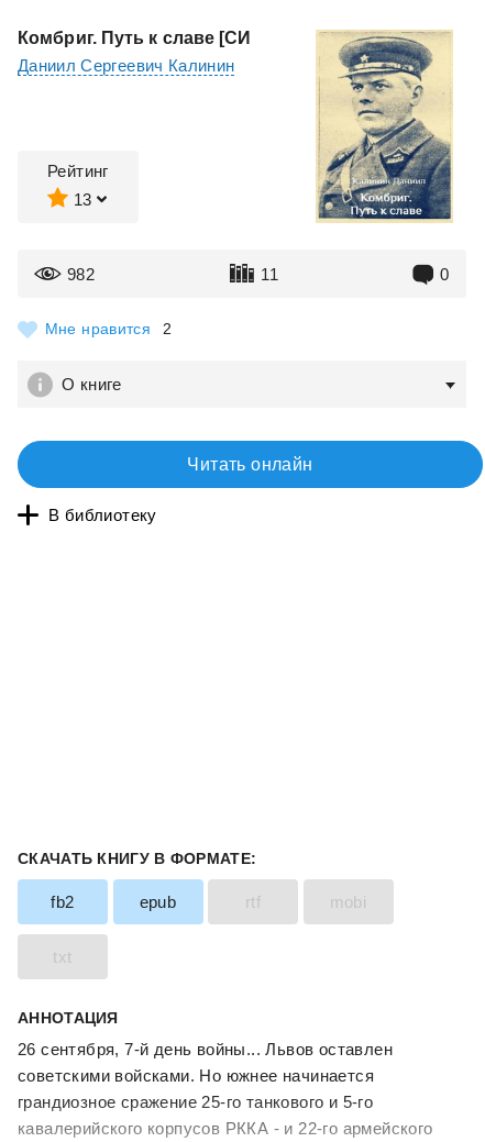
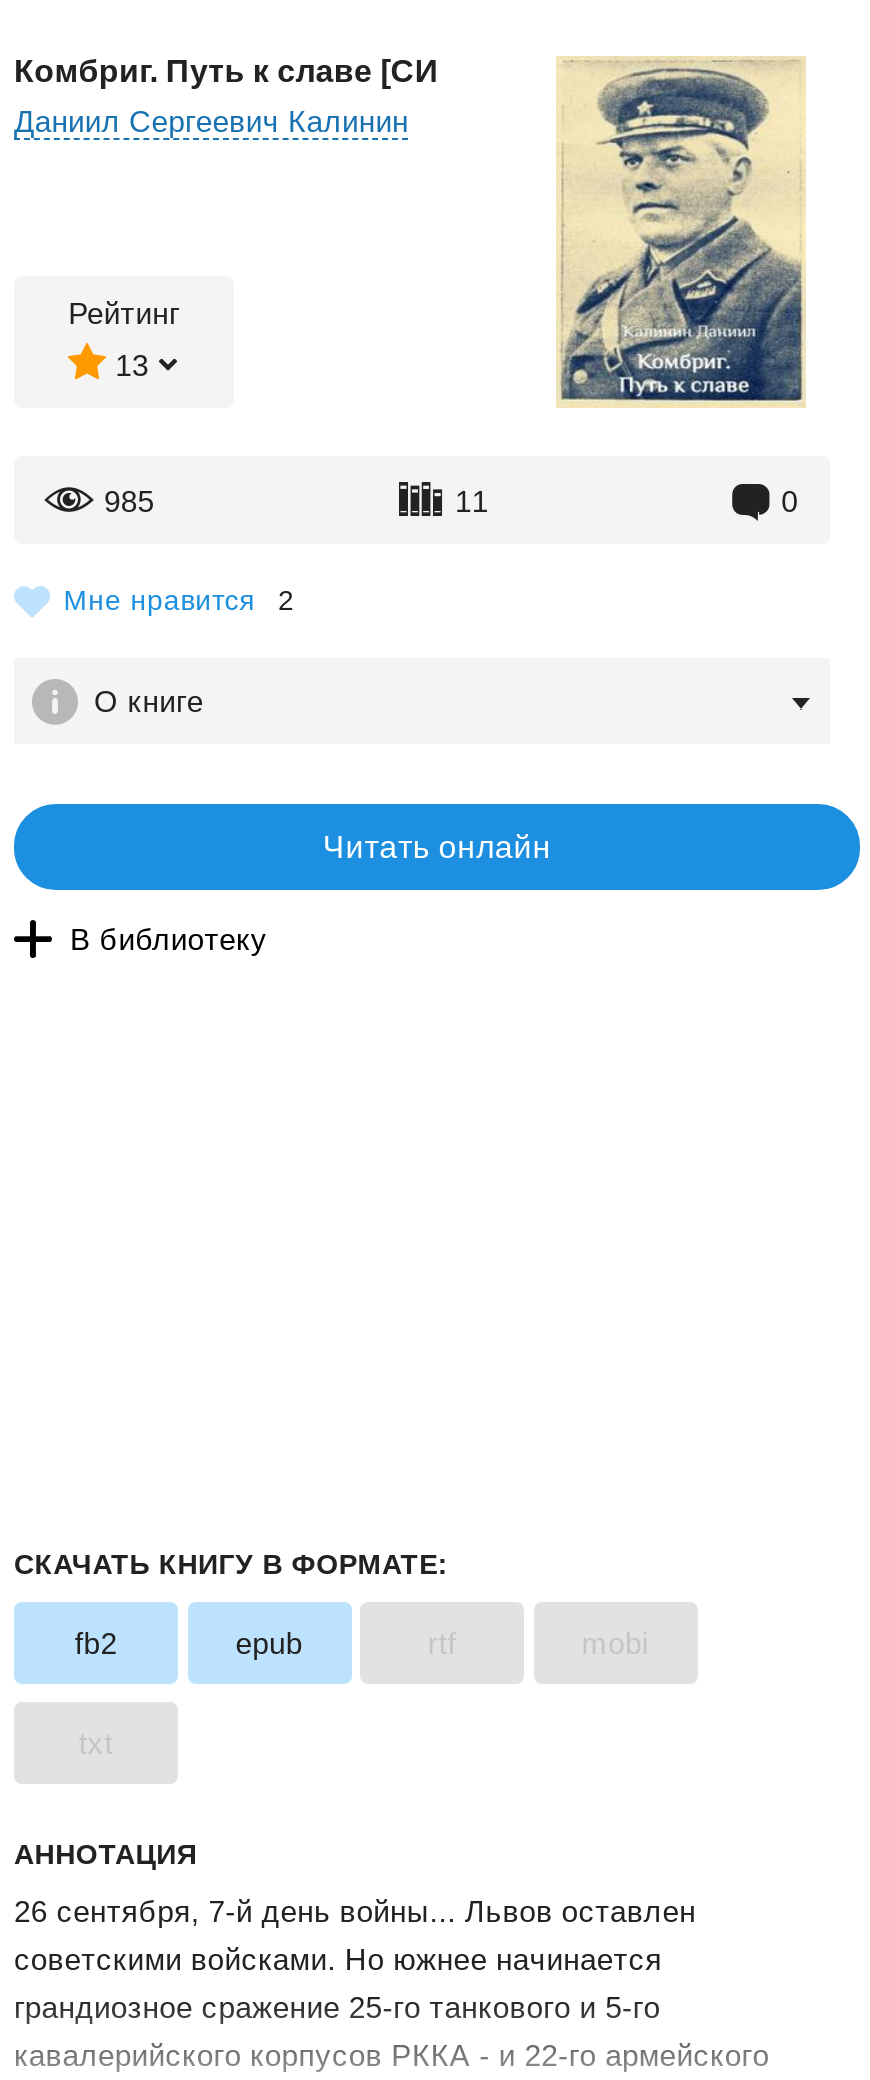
- 982
+ 985
